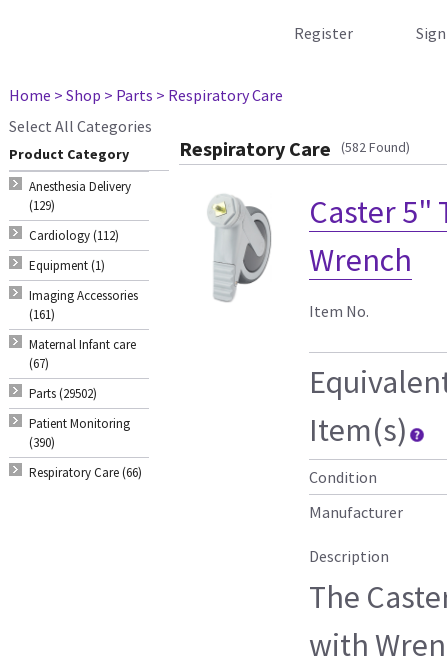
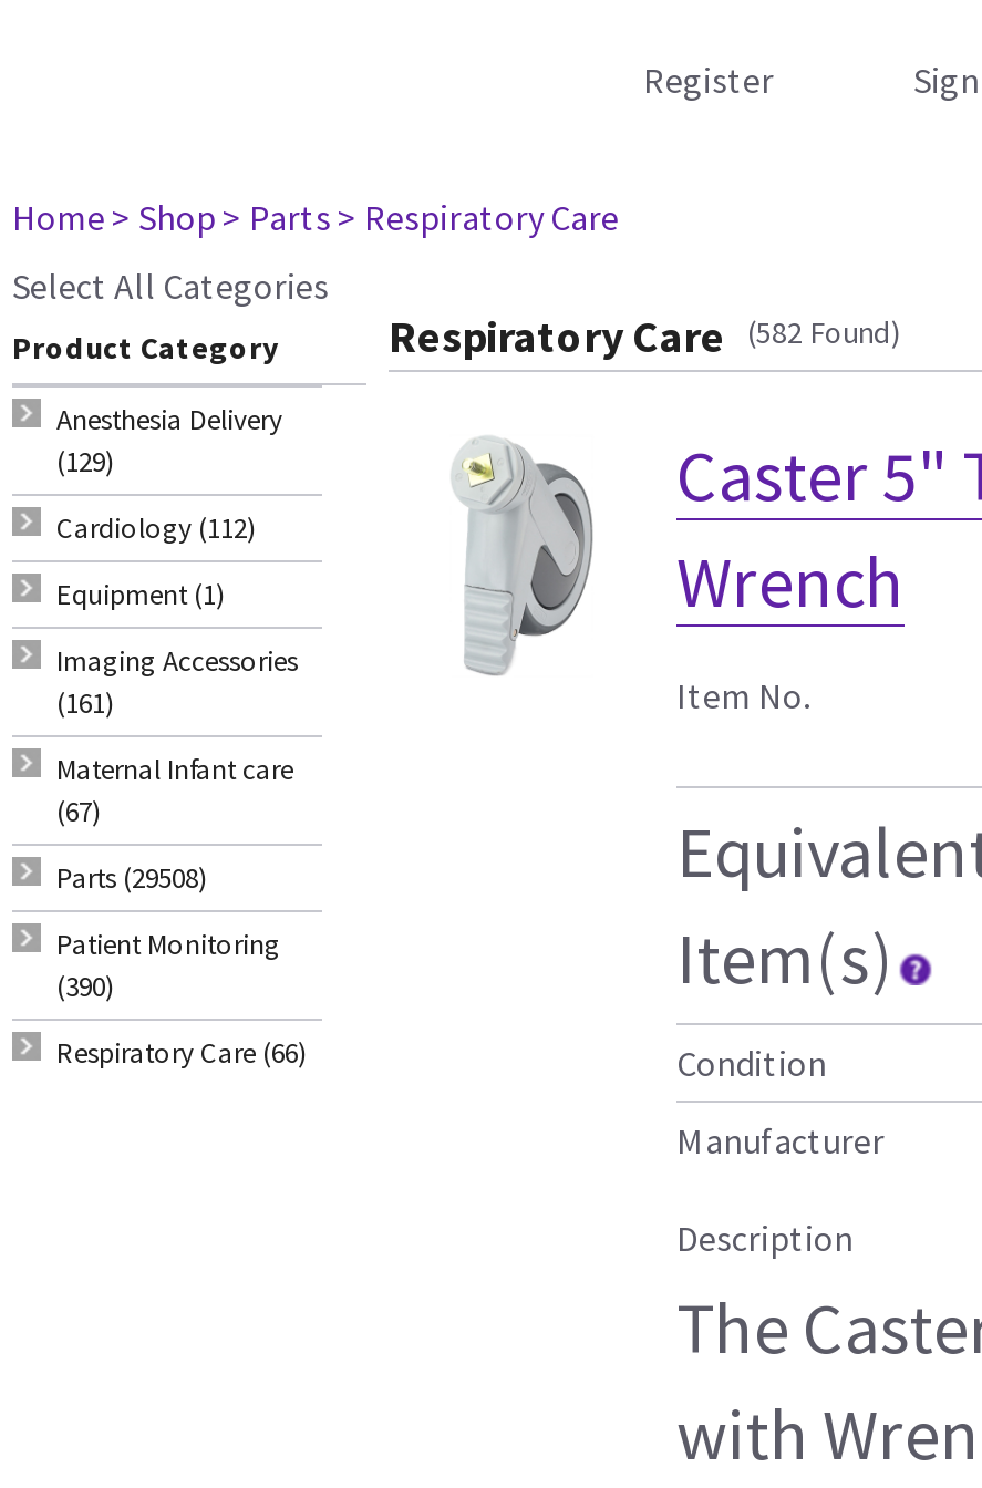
- Parts (29502)
+ Parts (29508)
